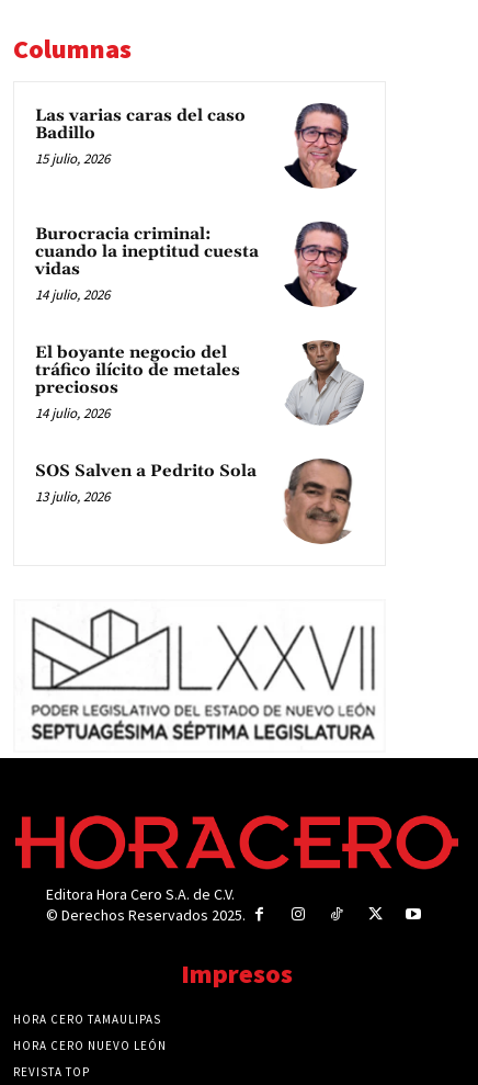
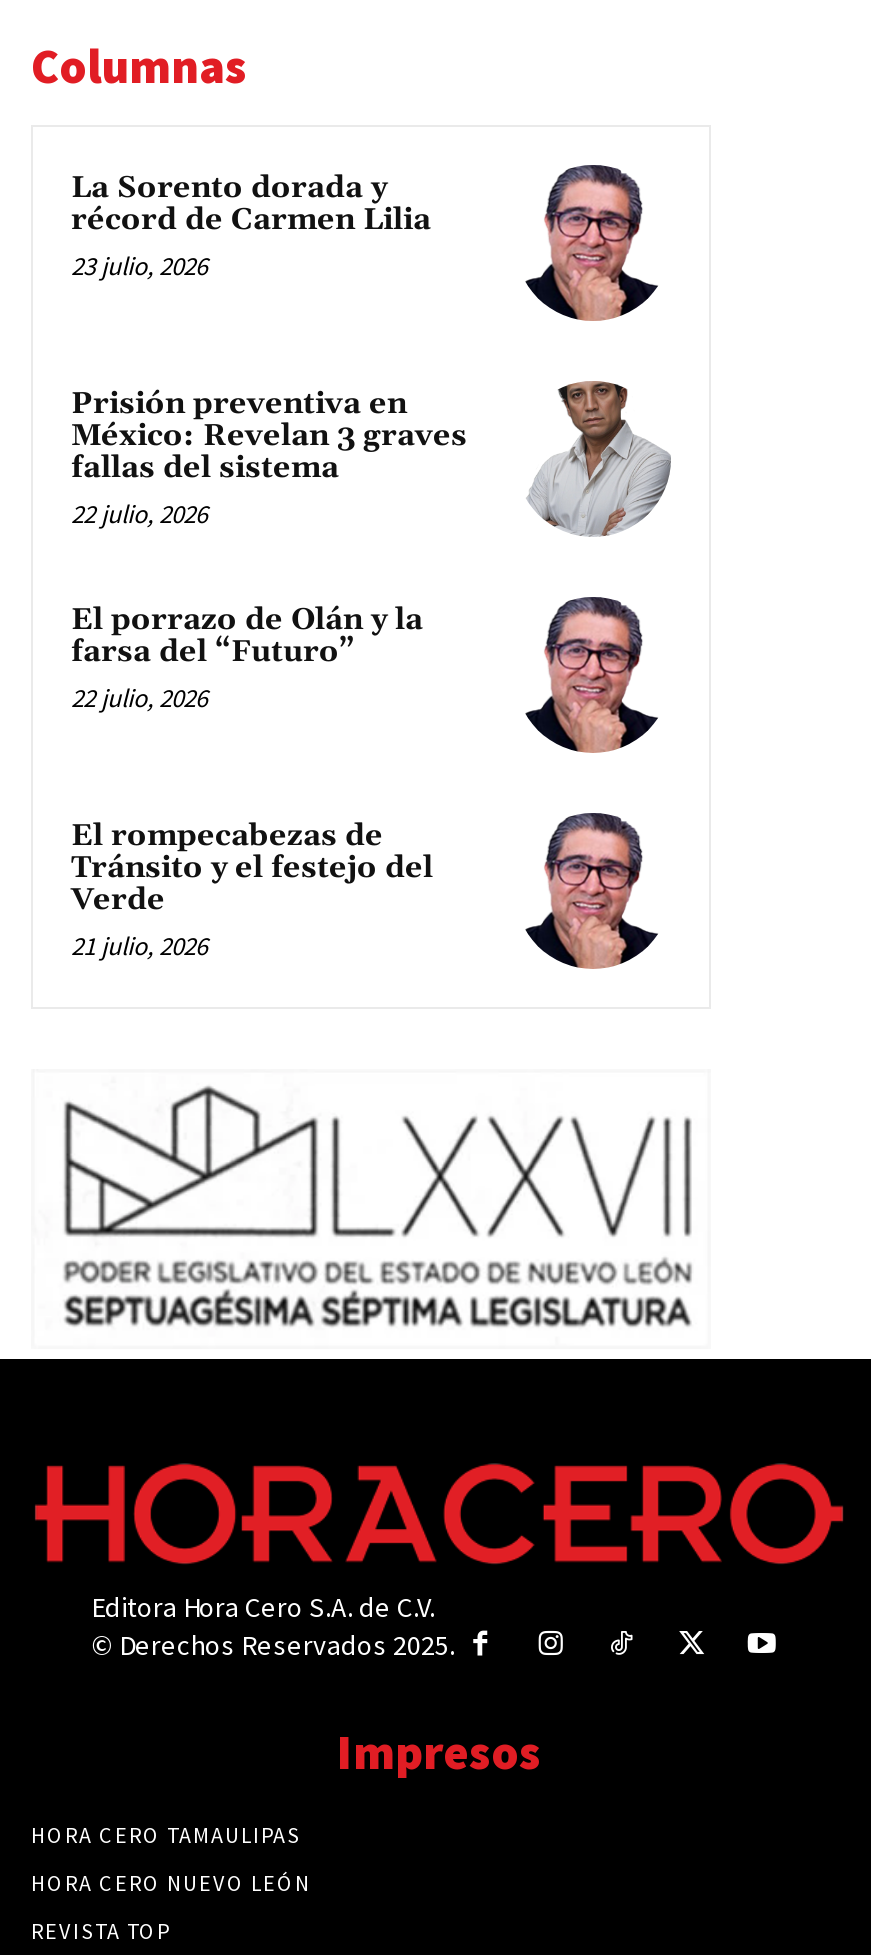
- Las varias caras del caso
- Badillo
- 15 julio, 2026
+ La Sorento dorada y
+ récord de Carmen Lilia
+ 23 julio, 2026

- Burocracia criminal:
- cuando la ineptitud cuesta
- vidas
- 14 julio, 2026
+ Prisión preventiva en
+ México: Revelan 3 graves
+ fallas del sistema
+ 22 julio, 2026

moved down: [image]

- El boyante negocio del
- tráfico ilícito de metales
- preciosos
- 14 julio, 2026
+ El porrazo de Olán y la
+ farsa del “Futuro”
+ 22 julio, 2026

moved up: [image]

- SOS Salven a Pedrito Sola
- 13 julio, 2026
+ El rompecabezas de
+ Tránsito y el festejo del
+ Verde
+ 21 julio, 2026

- [image]
+ [image]
